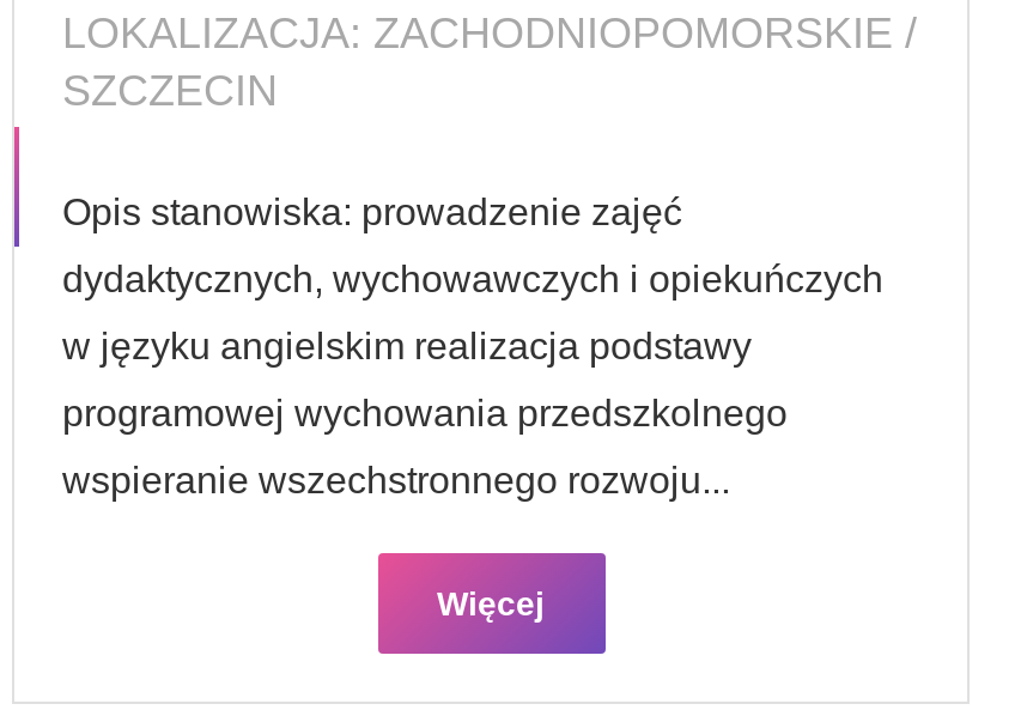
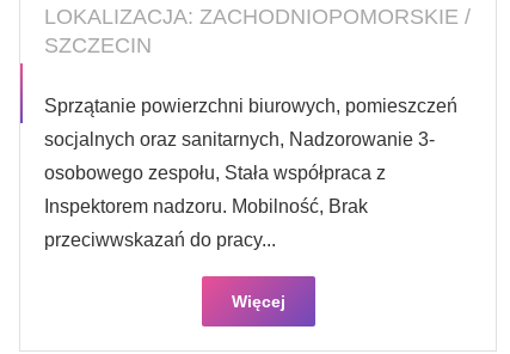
- Opis stanowiska: prowadzenie zajęć
+ Sprzątanie powierzchni biurowych, pomieszczeń

- dydaktycznych, wychowawczych i opiekuńczych
+ socjalnych oraz sanitarnych, Nadzorowanie 3-

- w języku angielskim realizacja podstawy
+ osobowego zespołu, Stała współpraca z

- programowej wychowania przedszkolnego
+ Inspektorem nadzoru. Mobilność, Brak

- wspieranie wszechstronnego rozwoju...
+ przeciwwskazań do pracy...
